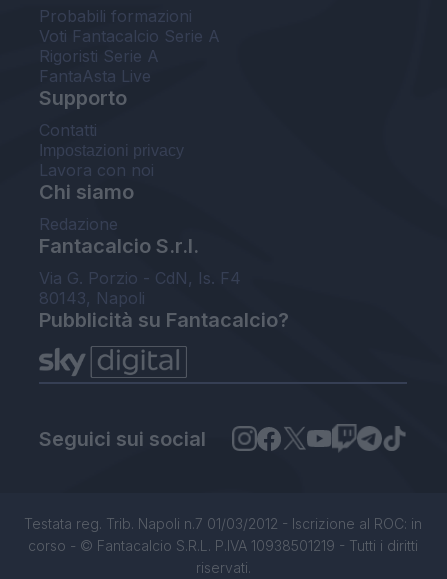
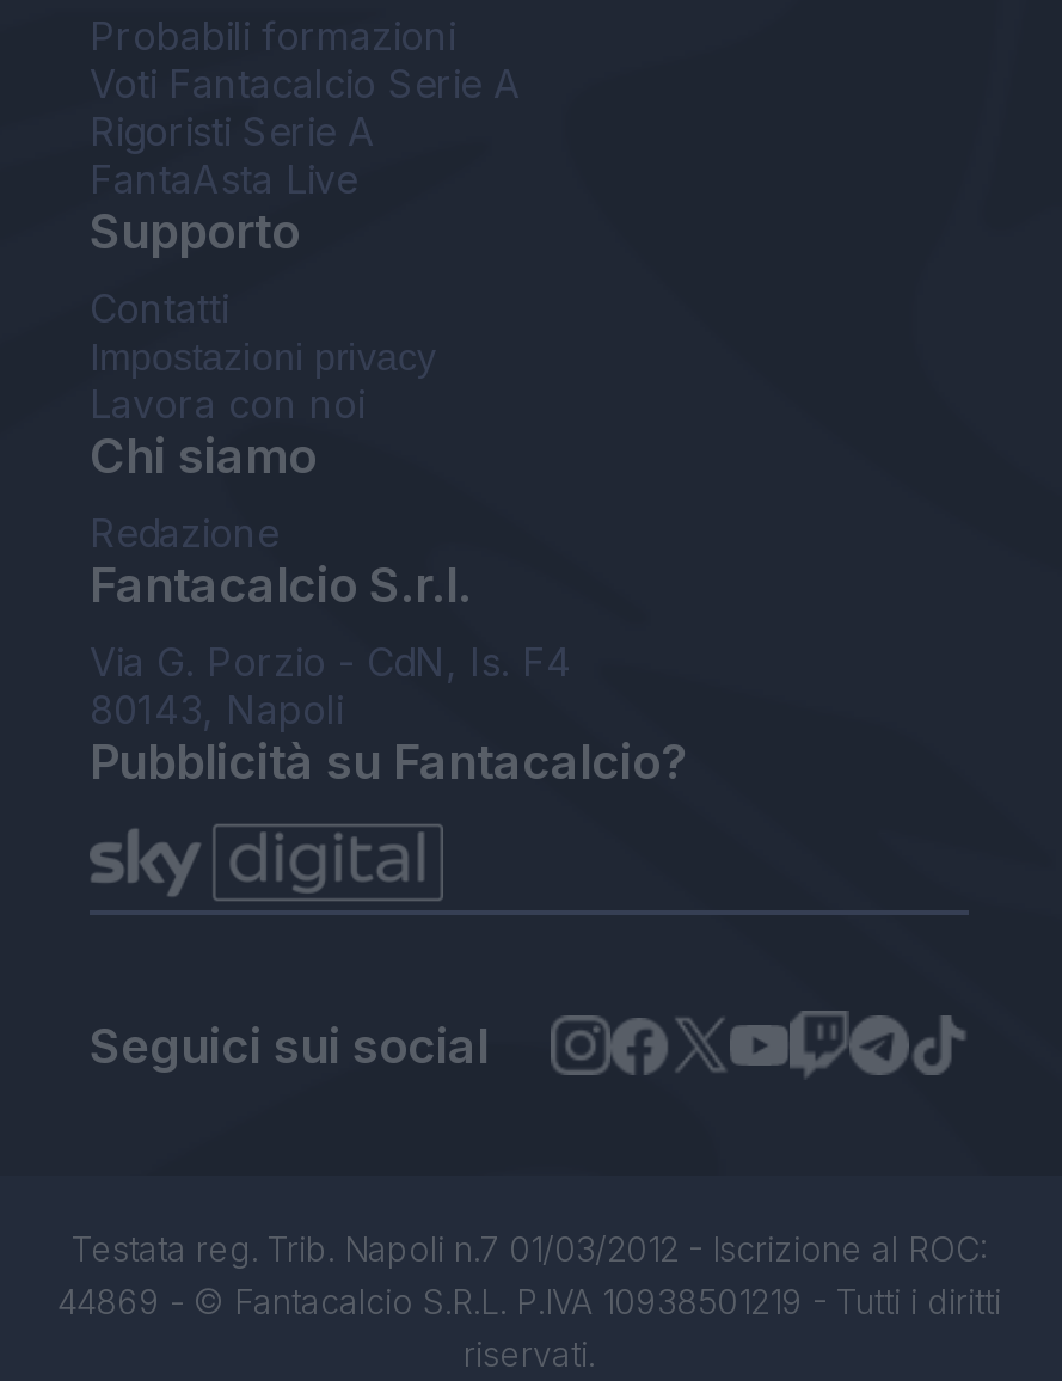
- Testata reg. Trib. Napoli n.7 01/03/2012 - Iscrizione al ROC: in
- corso - © Fantacalcio S.R.L. P.IVA 10938501219 - Tutti i diritti
+ Testata reg. Trib. Napoli n.7 01/03/2012 - Iscrizione al ROC:
+ 44869 - © Fantacalcio S.R.L. P.IVA 10938501219 - Tutti i diritti
